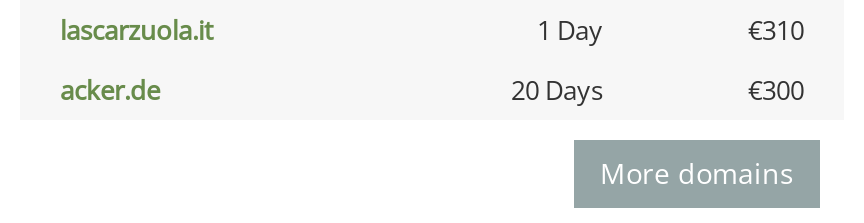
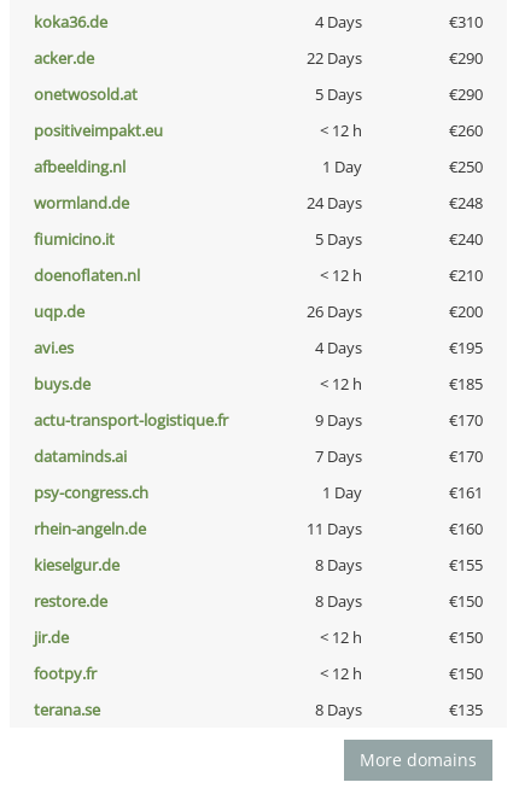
- lascarzuola.it
- 1 Day
+ koka36.de
+ 4 Days

- 20 Days
- €300
+ 22 Days
+ €290
+ onetwosold.at
+ 5 Days
+ €290
+ positiveimpakt.eu
+ < 12 h
+ €260
+ afbeelding.nl
+ 1 Day
+ €250
+ wormland.de
+ 24 Days
+ €248
+ fiumicino.it
+ 5 Days
+ €240
+ doenoflaten.nl
+ < 12 h
+ €210
+ uqp.de
+ 26 Days
+ €200
+ avi.es
+ 4 Days
+ €195
+ buys.de
+ < 12 h
+ €185
+ actu-transport-logistique.fr
+ 9 Days
+ €170
+ dataminds.ai
+ 7 Days
+ €170
+ psy-congress.ch
+ 1 Day
+ €161
+ rhein-angeln.de
+ 11 Days
+ €160
+ kieselgur.de
+ 8 Days
+ €155
+ restore.de
+ 8 Days
+ €150
+ jir.de
+ < 12 h
+ €150
+ footpy.fr
+ < 12 h
+ €150
+ terana.se
+ 8 Days
+ €135
